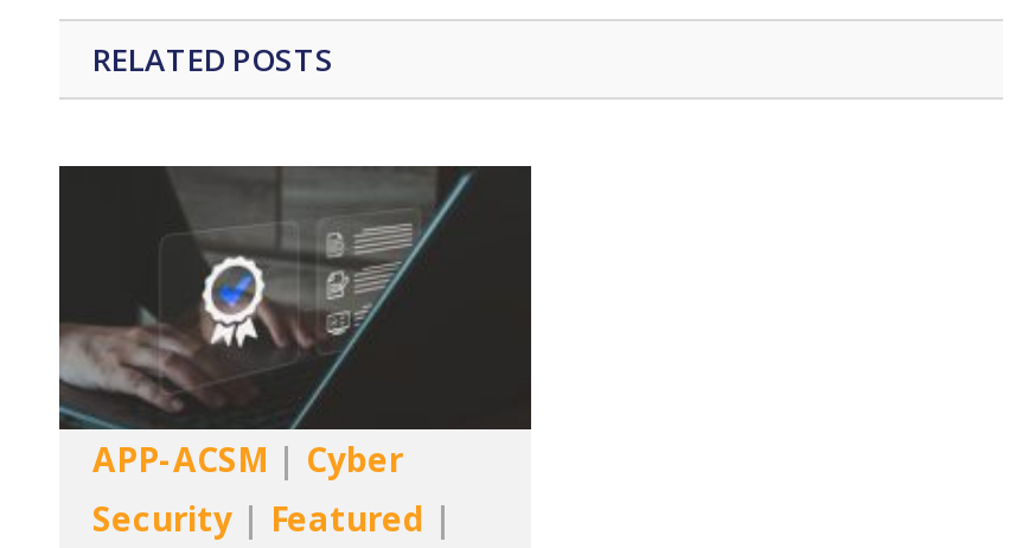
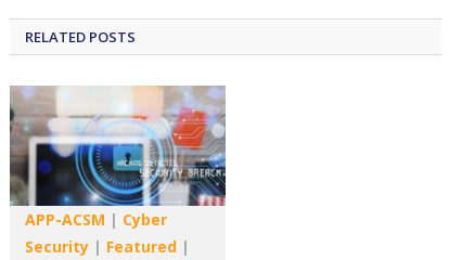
- [image]
+ [image]
